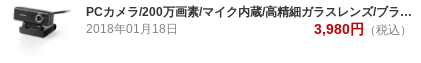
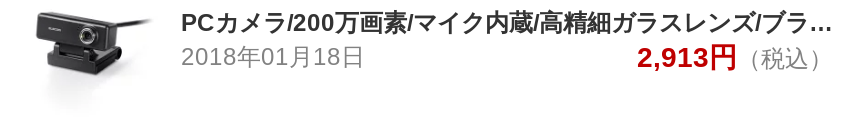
- 3,980円（税込）
+ 2,913円（税込）
